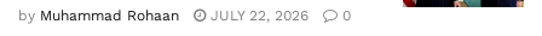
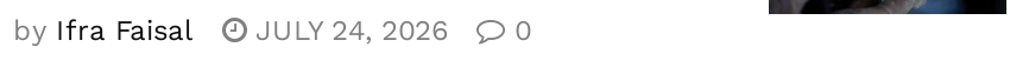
- by Muhammad Rohaan
- JULY 22, 2026
+ by Ifra Faisal
+ JULY 24, 2026
